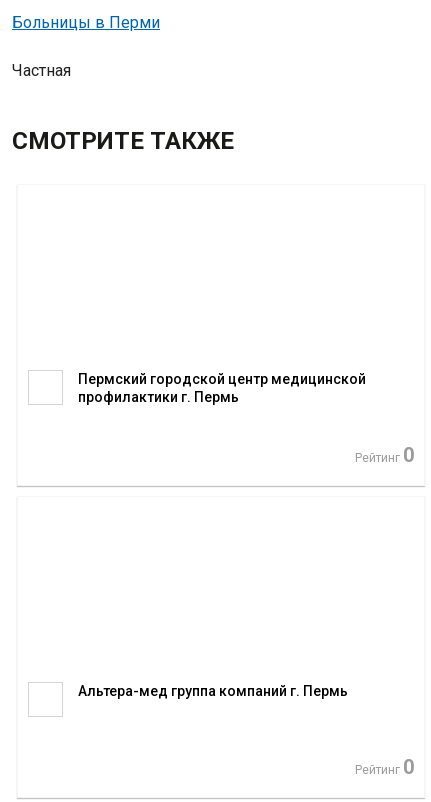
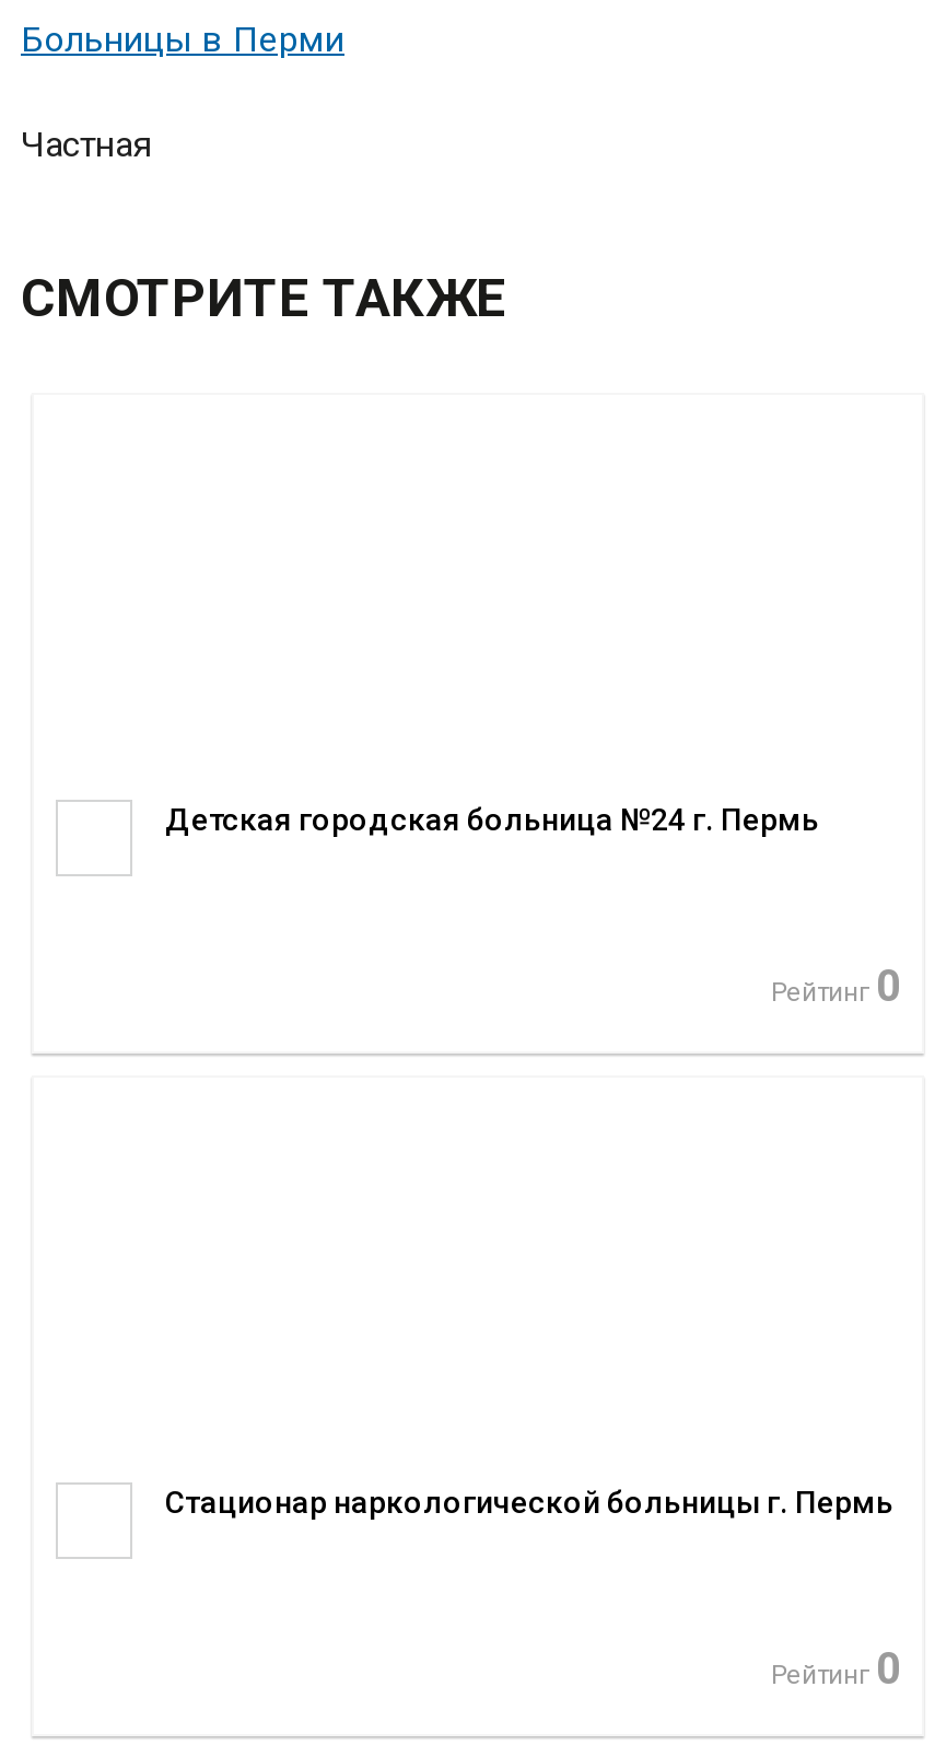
- Пермский городской центр медицинской
- профилактики г. Пермь
+ Детская городская больница №24 г. Пермь

- Альтера-мед группа компаний г. Пермь
+ Стационар наркологической больницы г. Пермь
